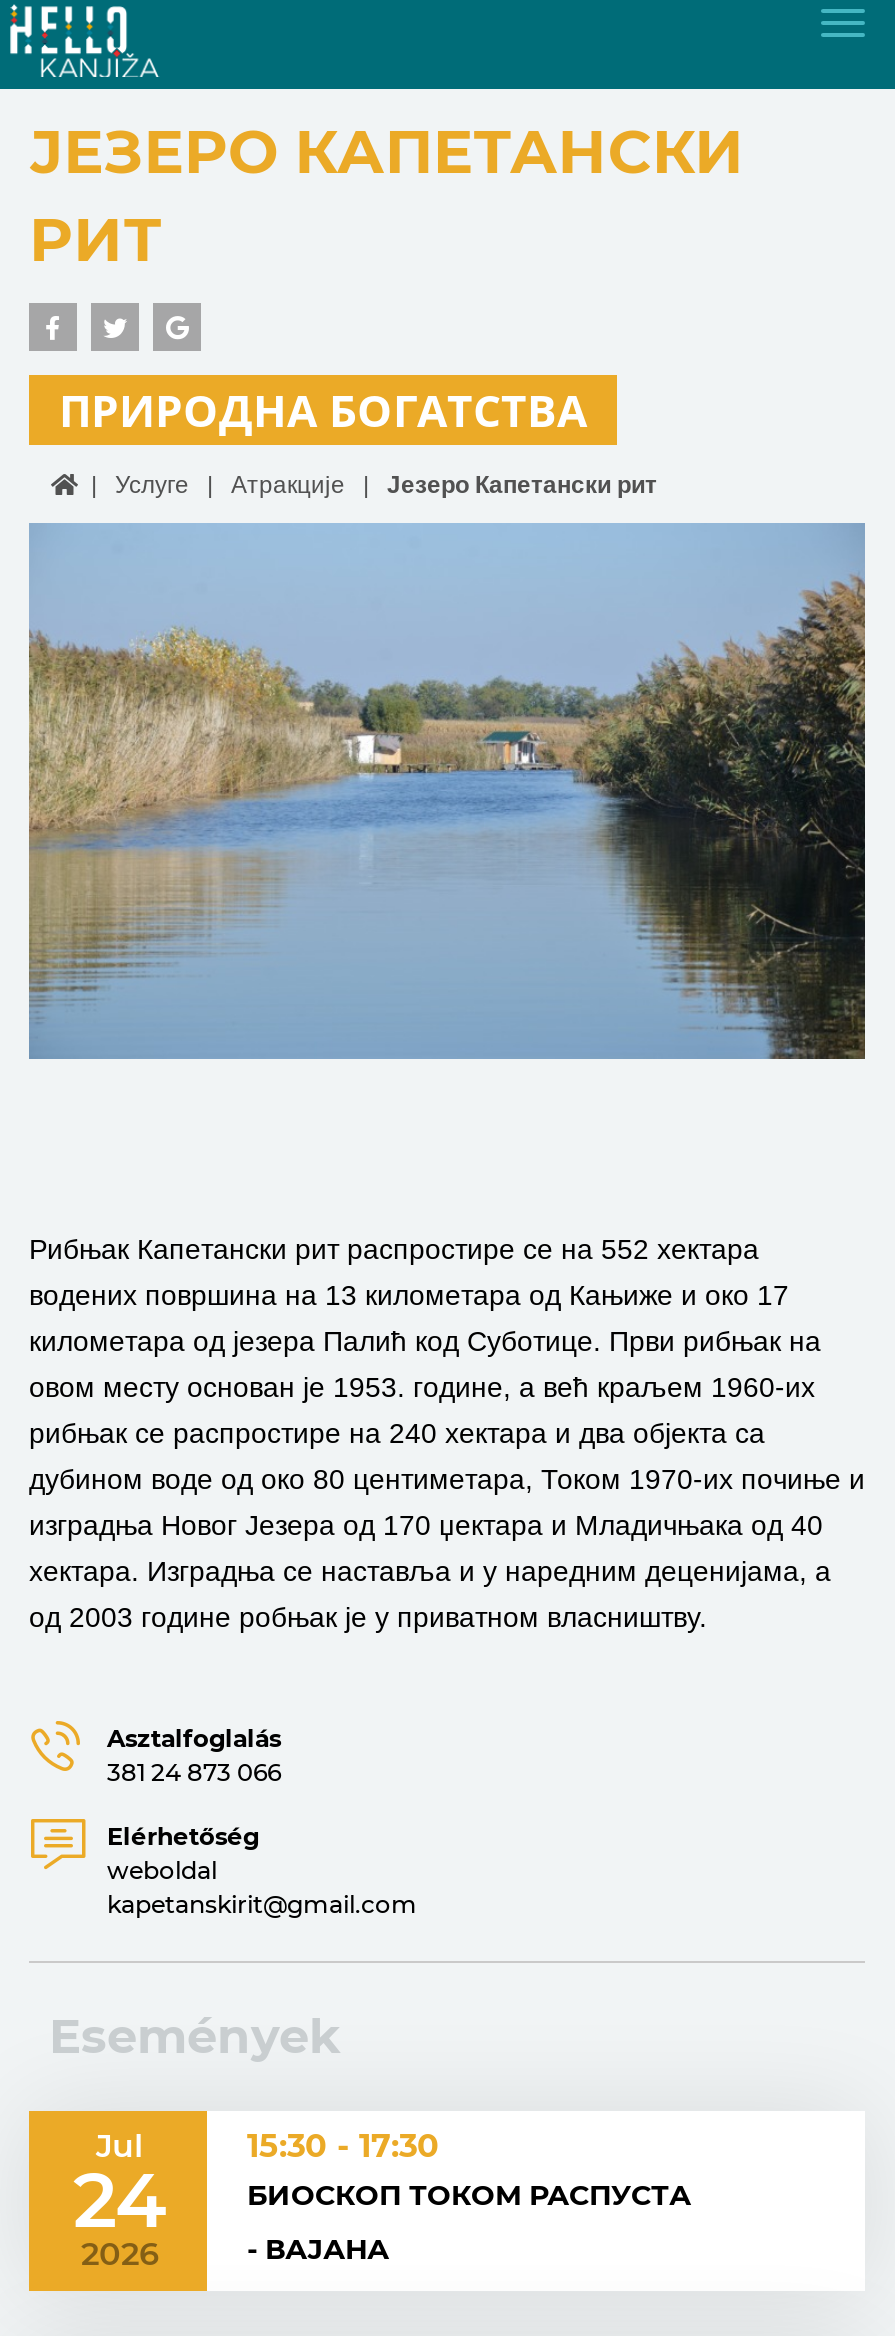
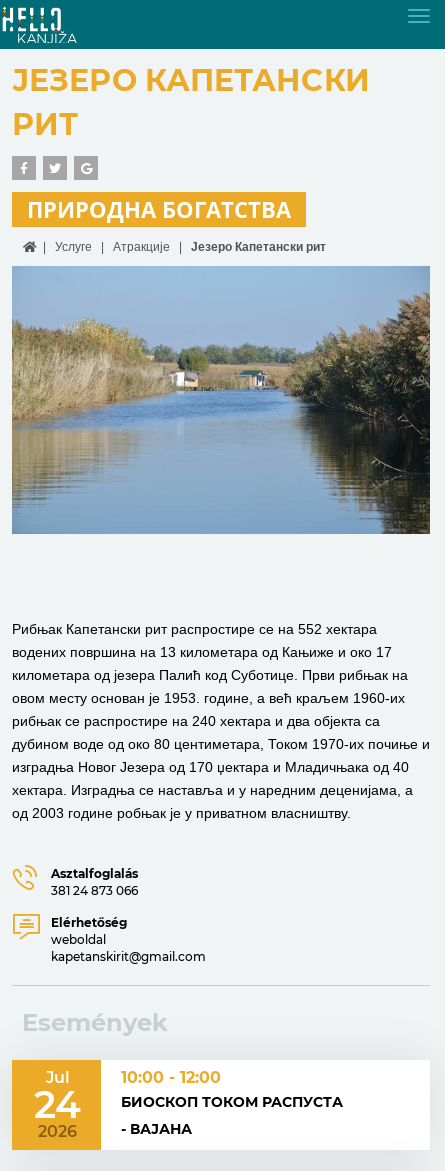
- 15:30 - 17:30
+ 10:00 - 12:00
